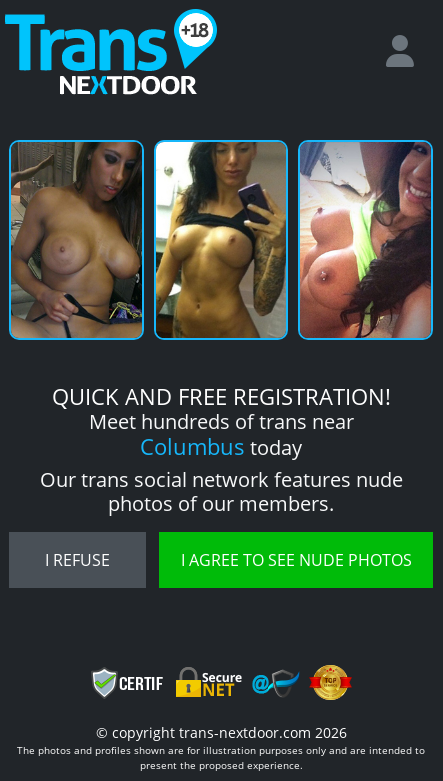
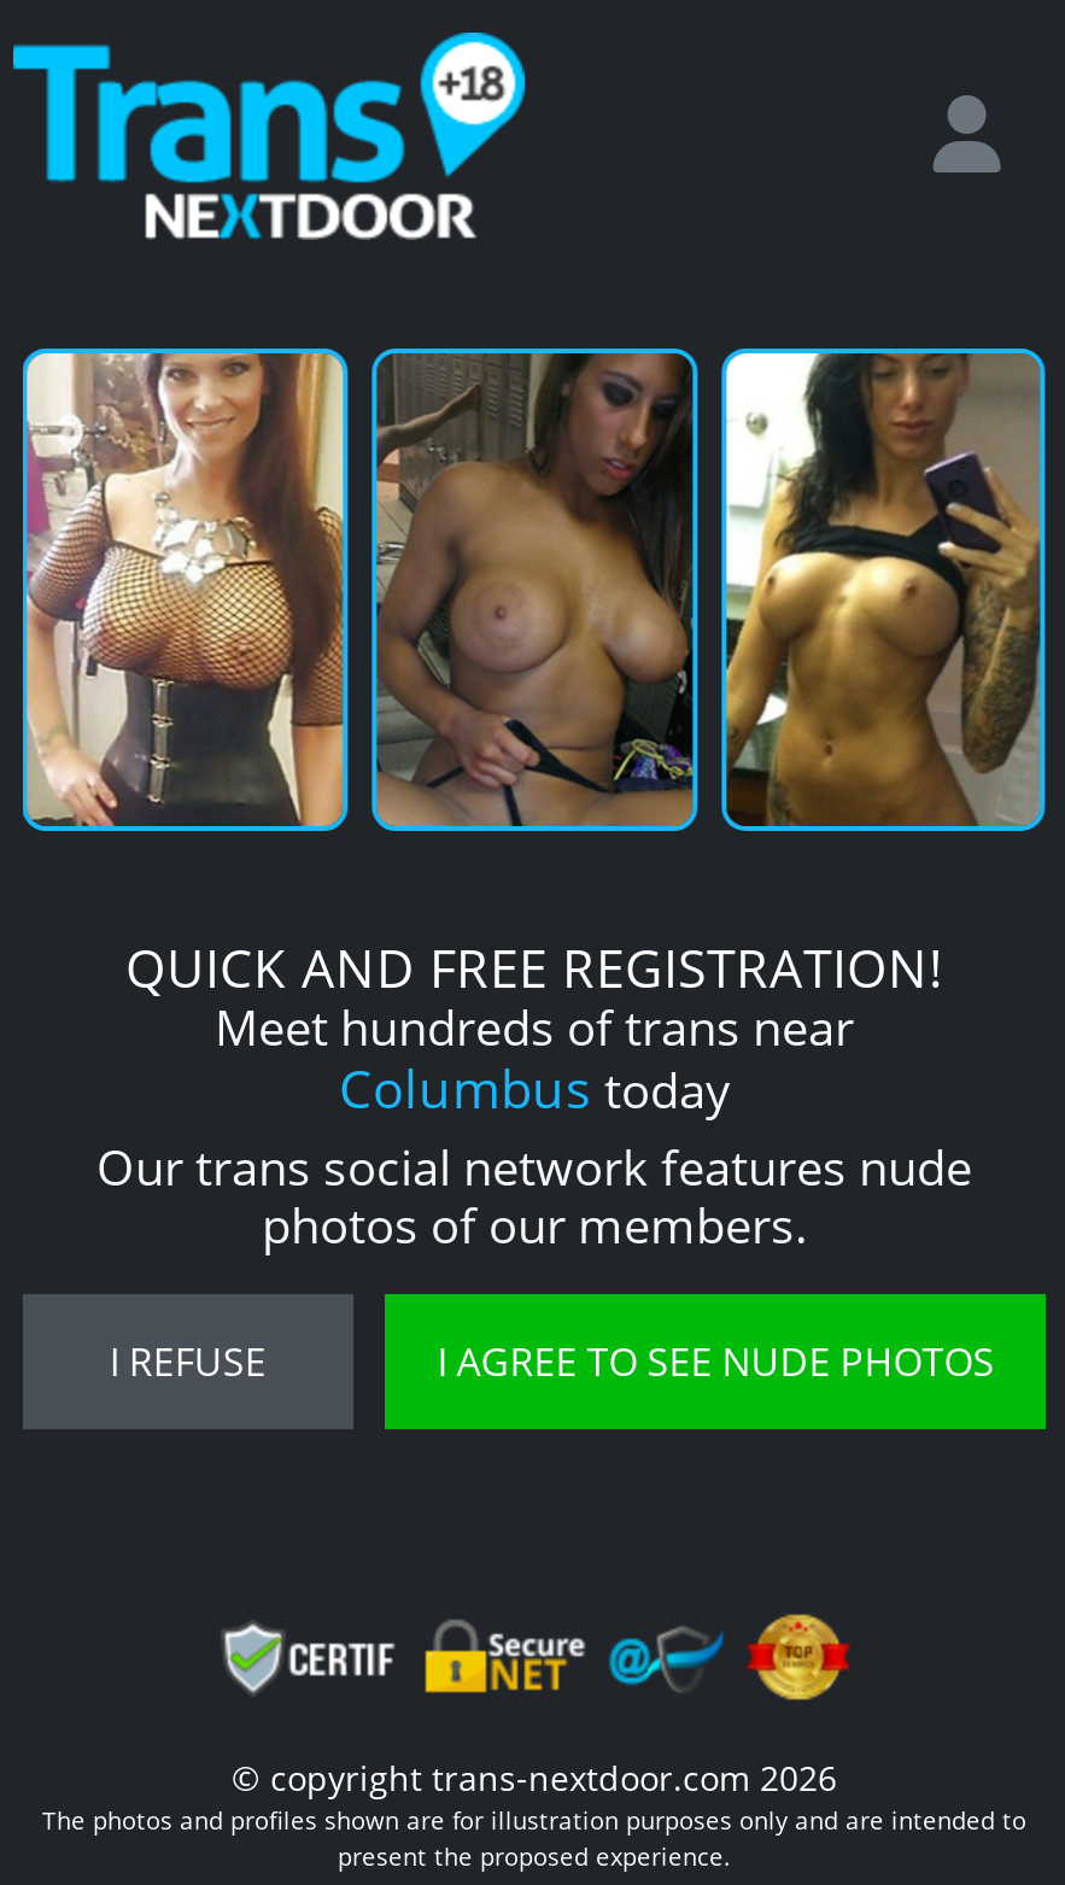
- [image]
+ [image]

- [image]
+ [image]

- [image]
+ [image]
